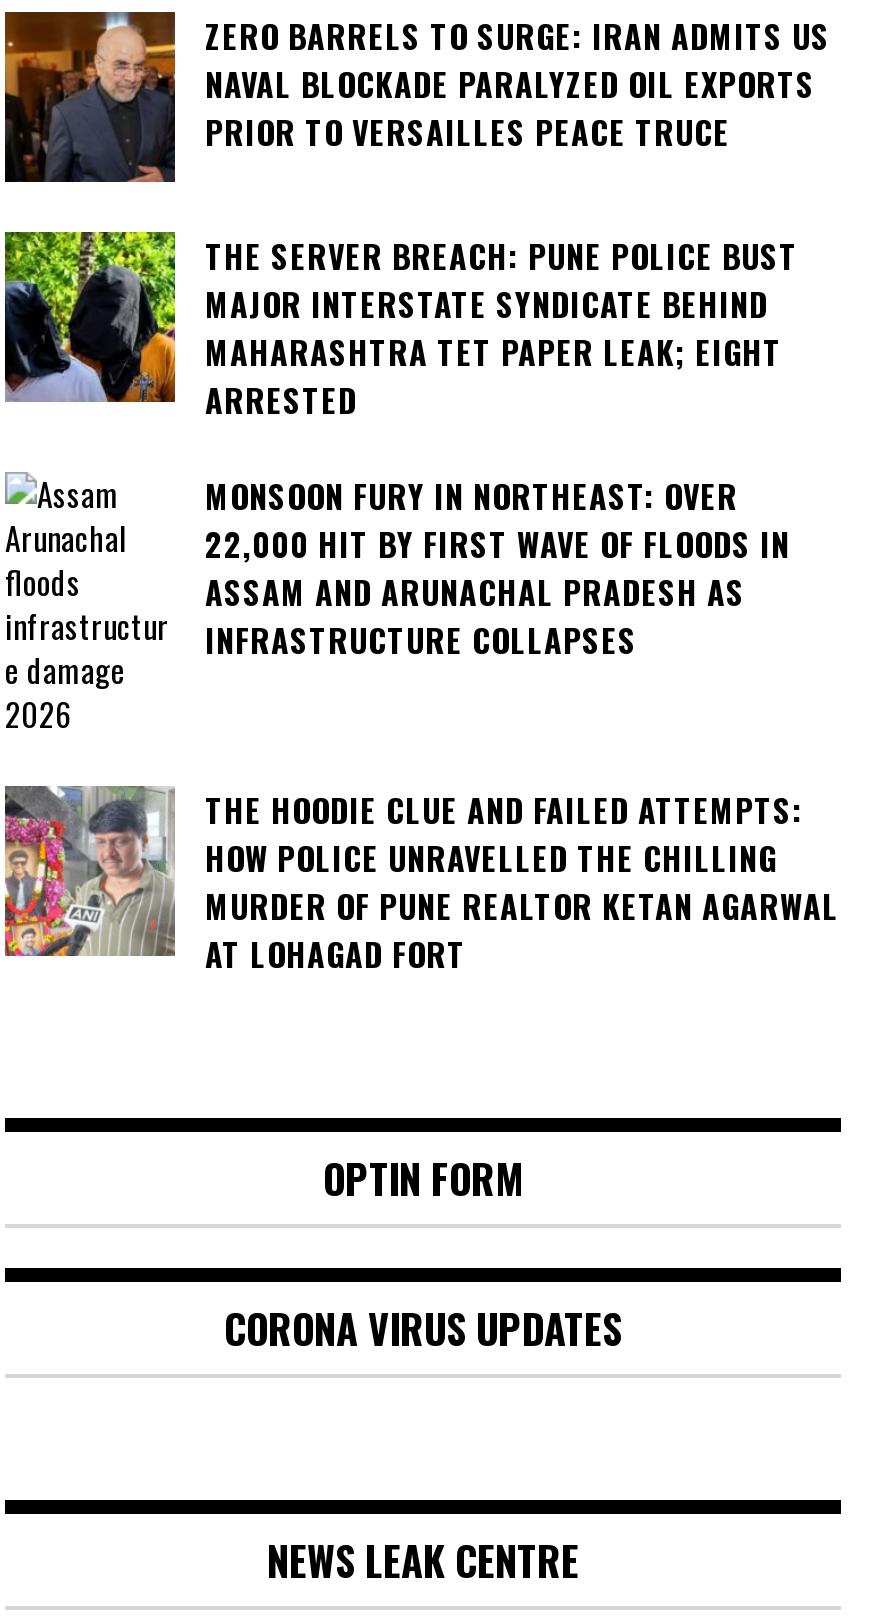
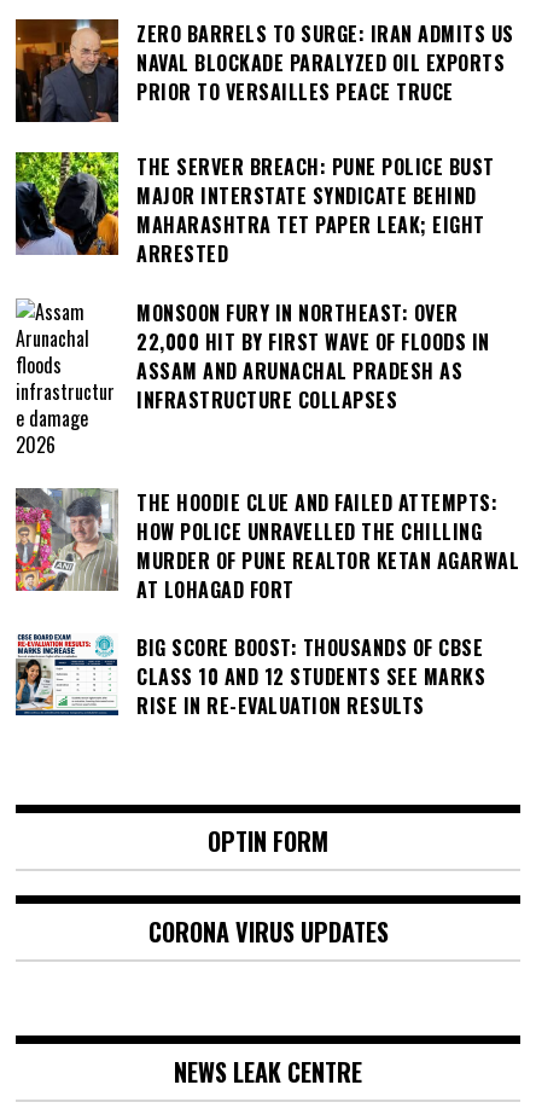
+ [image]
+ BIG SCORE BOOST: THOUSANDS OF CBSE
+ CLASS 10 AND 12 STUDENTS SEE MARKS
+ RISE IN RE-EVALUATION RESULTS
